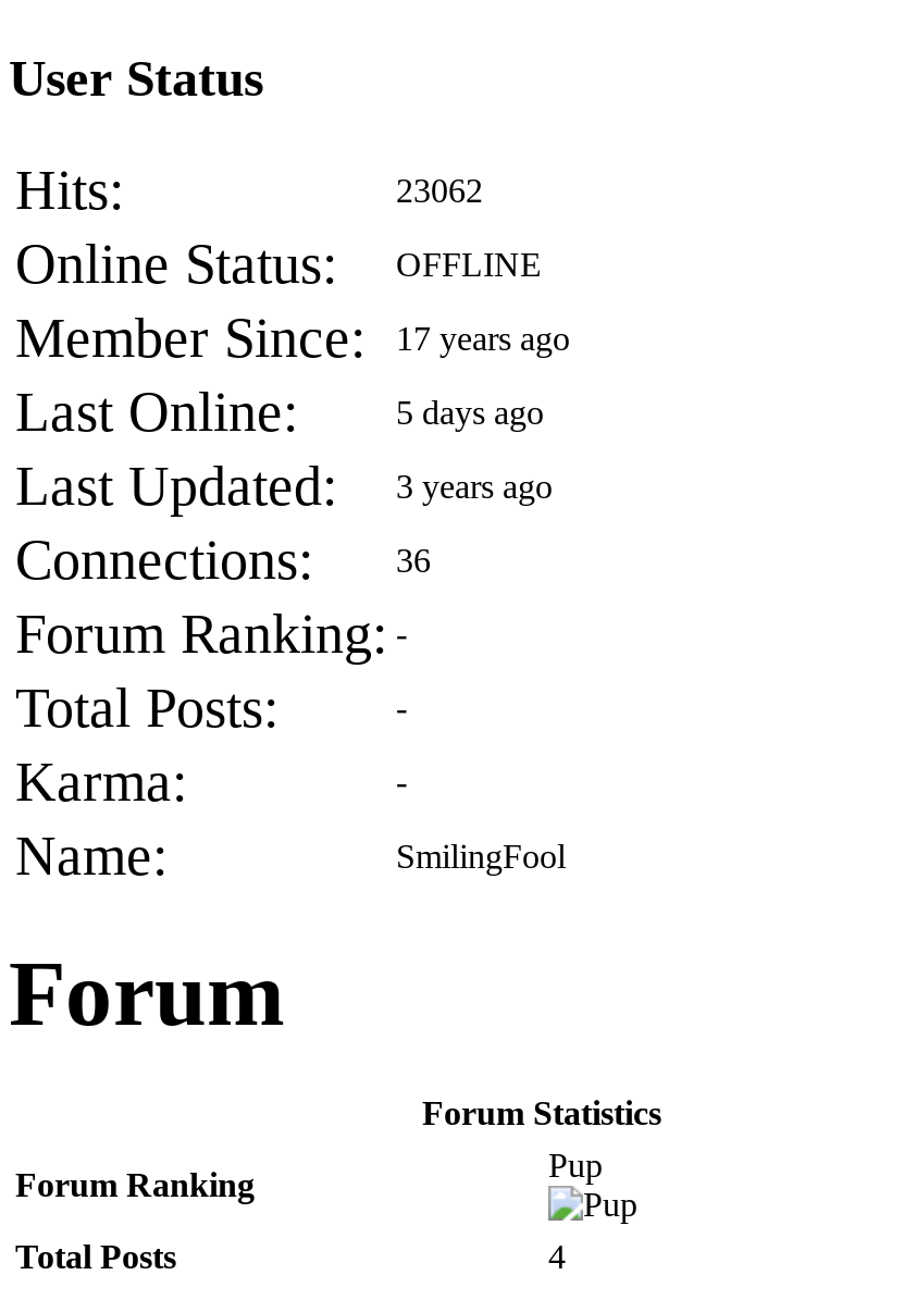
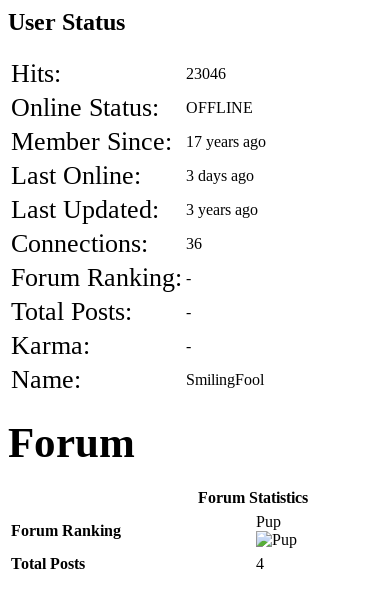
- 23062
+ 23046

- 5 days ago
+ 3 days ago
